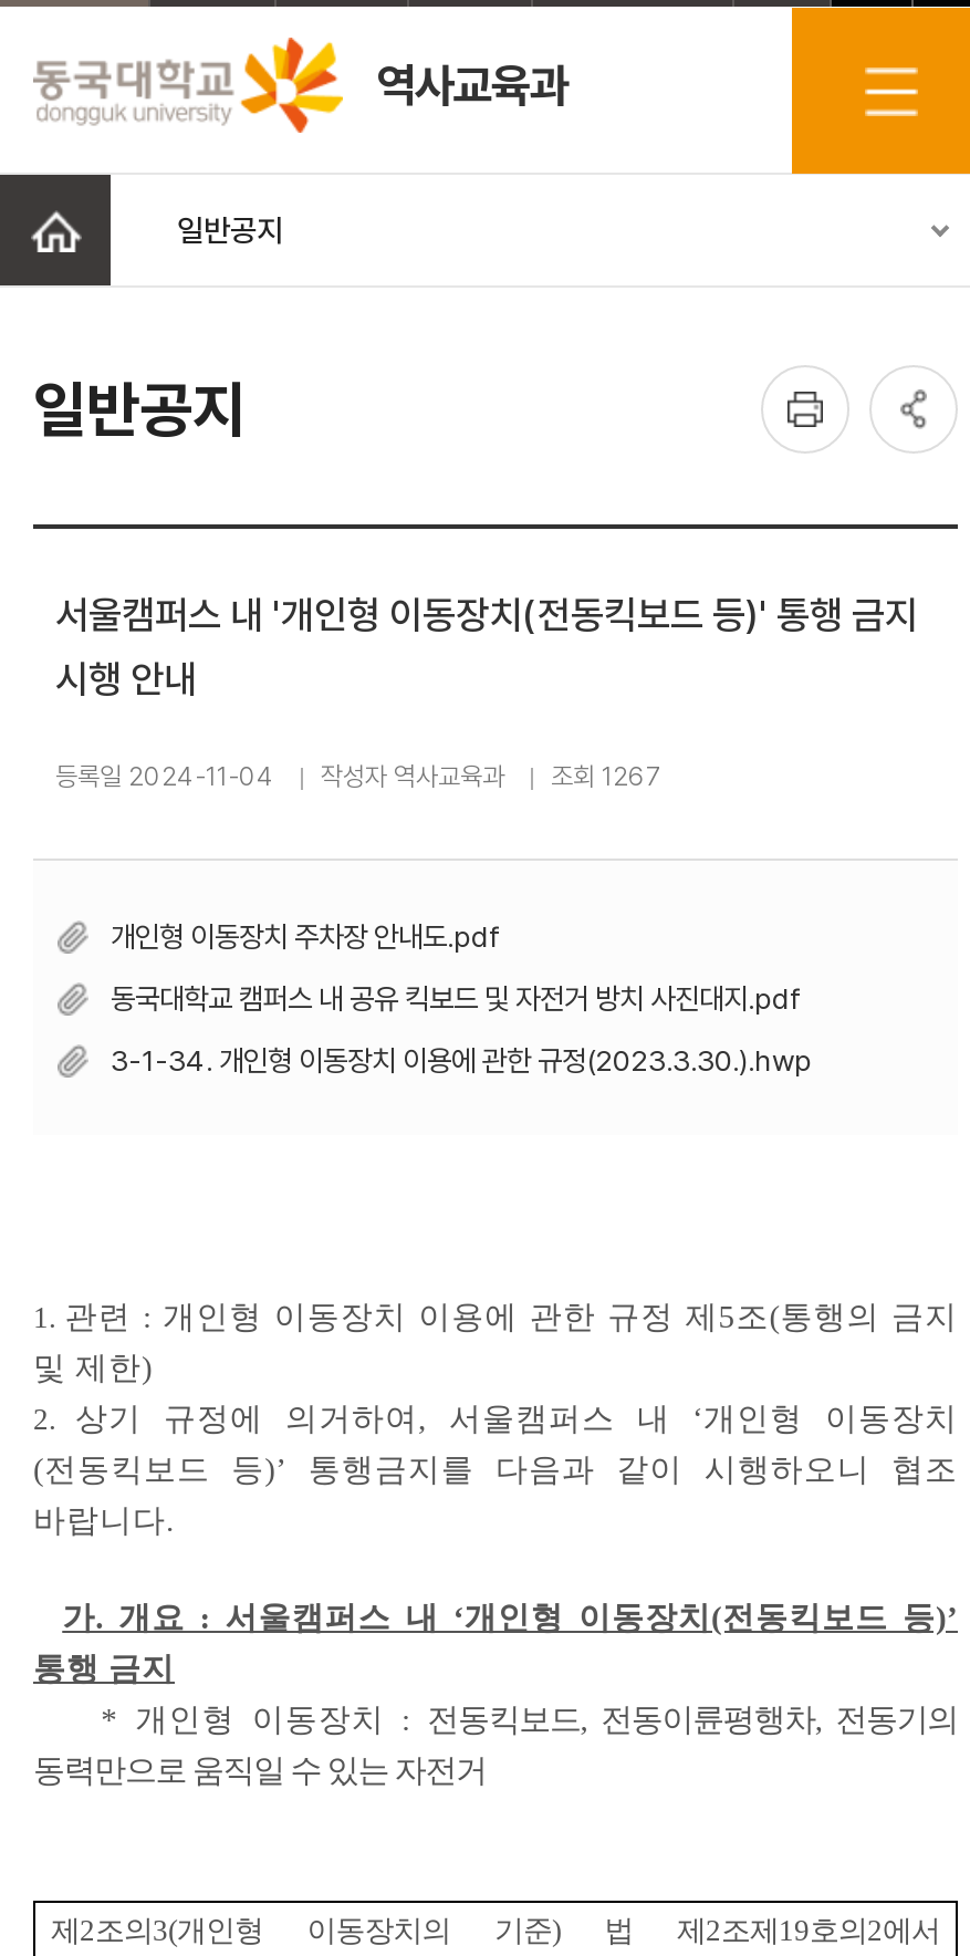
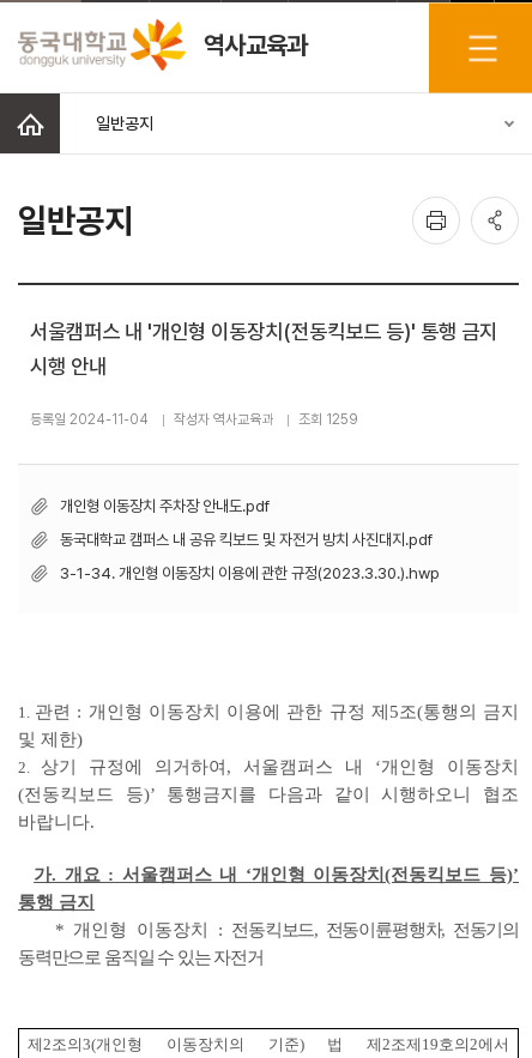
- 등록일 2024-11-04 작성자 역사교육과 조회 1267
+ 등록일 2024-11-04 작성자 역사교육과 조회 1259
